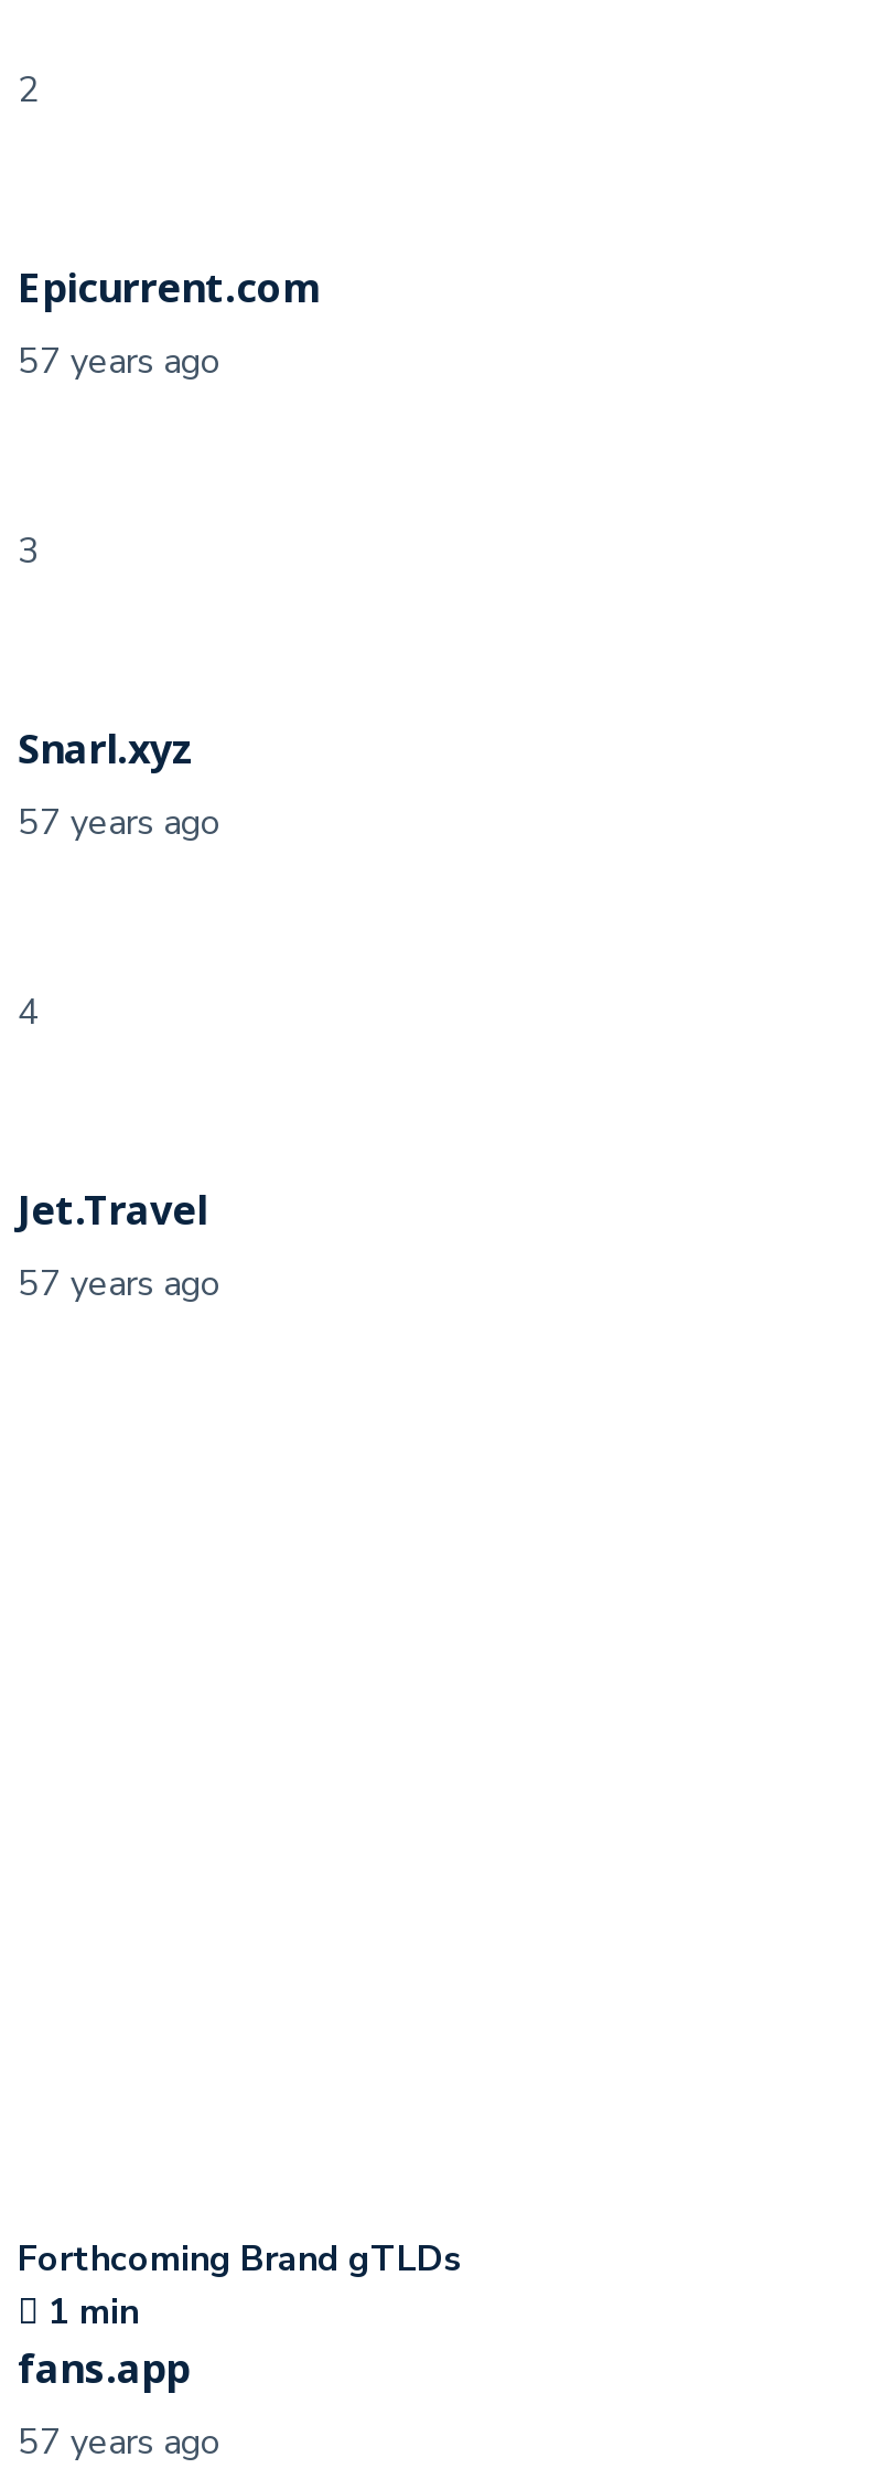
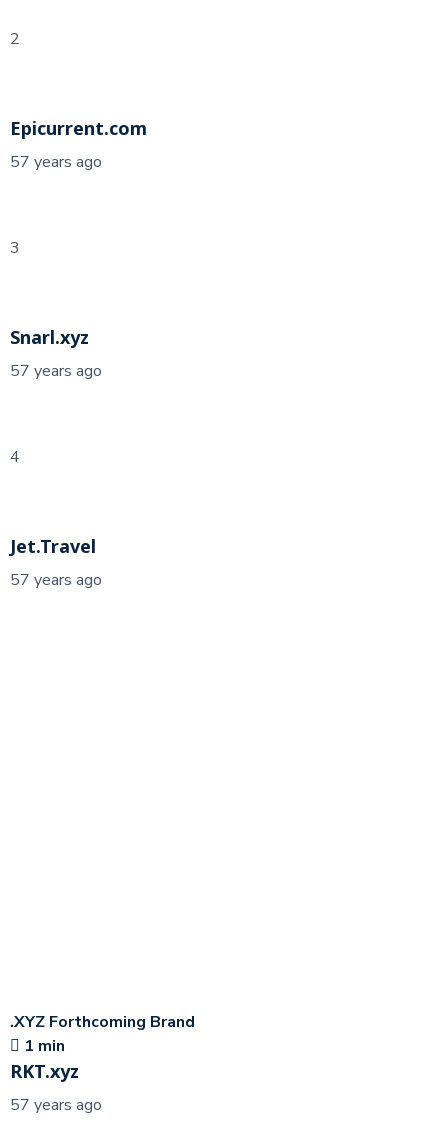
- Forthcoming Brand gTLDs
+ .XYZ Forthcoming Brand

- fans.app
+ RKT.xyz
